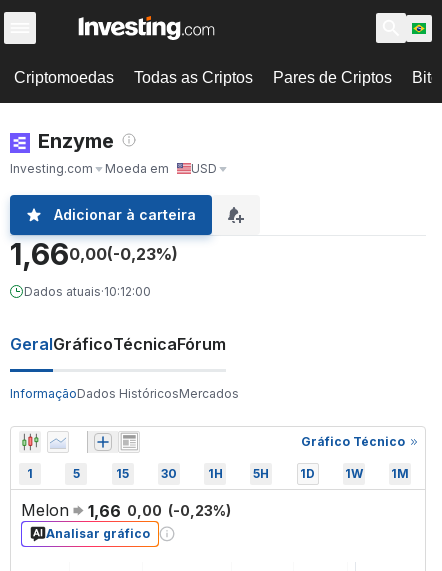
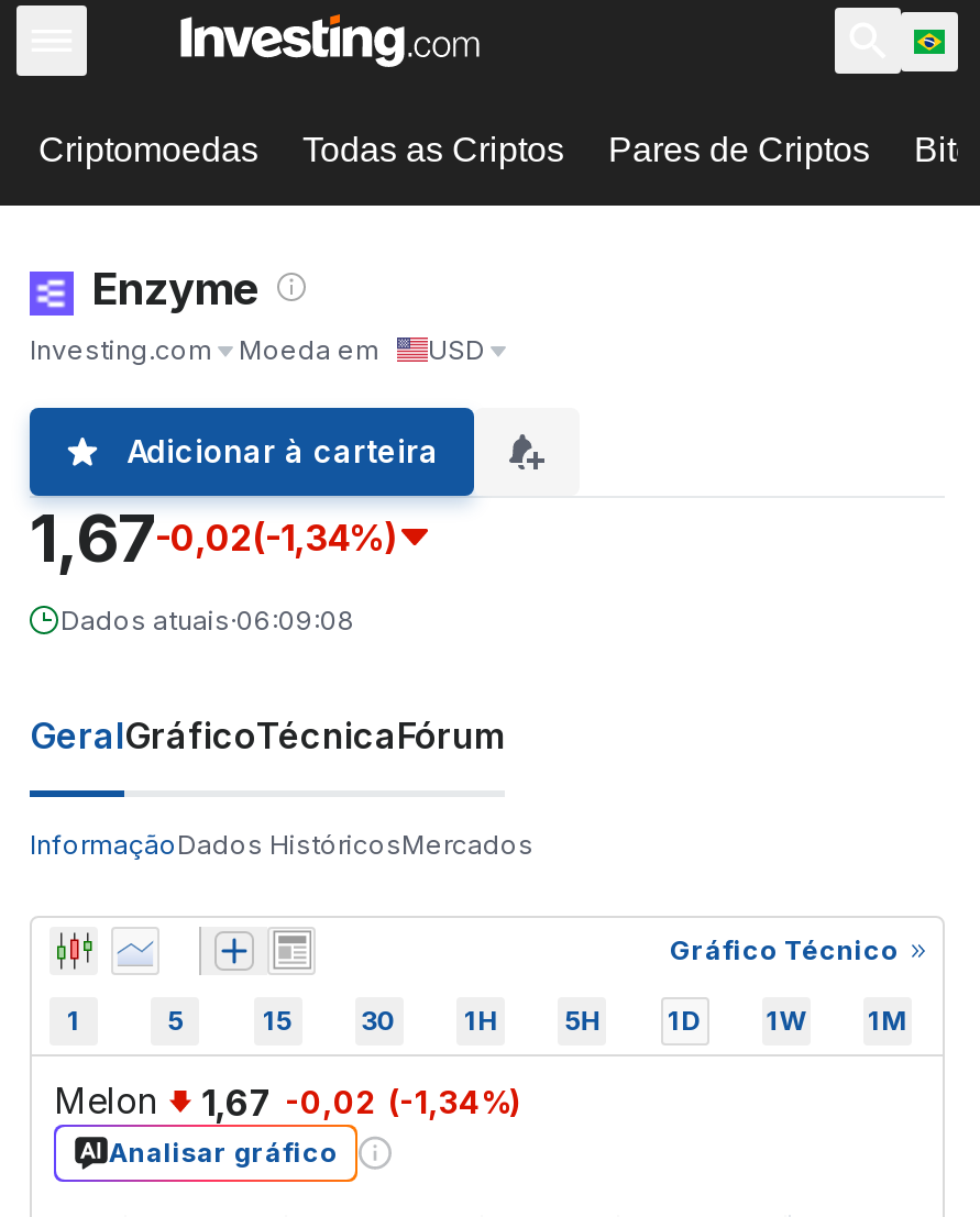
- 1,660,00(-0,23%)
+ 1,67-0,02(-1,34%)

- Dados atuais·10:12:00
+ Dados atuais·06:09:08

- Melon 1,66 0,00 (-0,23%)
+ Melon 1,67 -0,02 (-1,34%)
